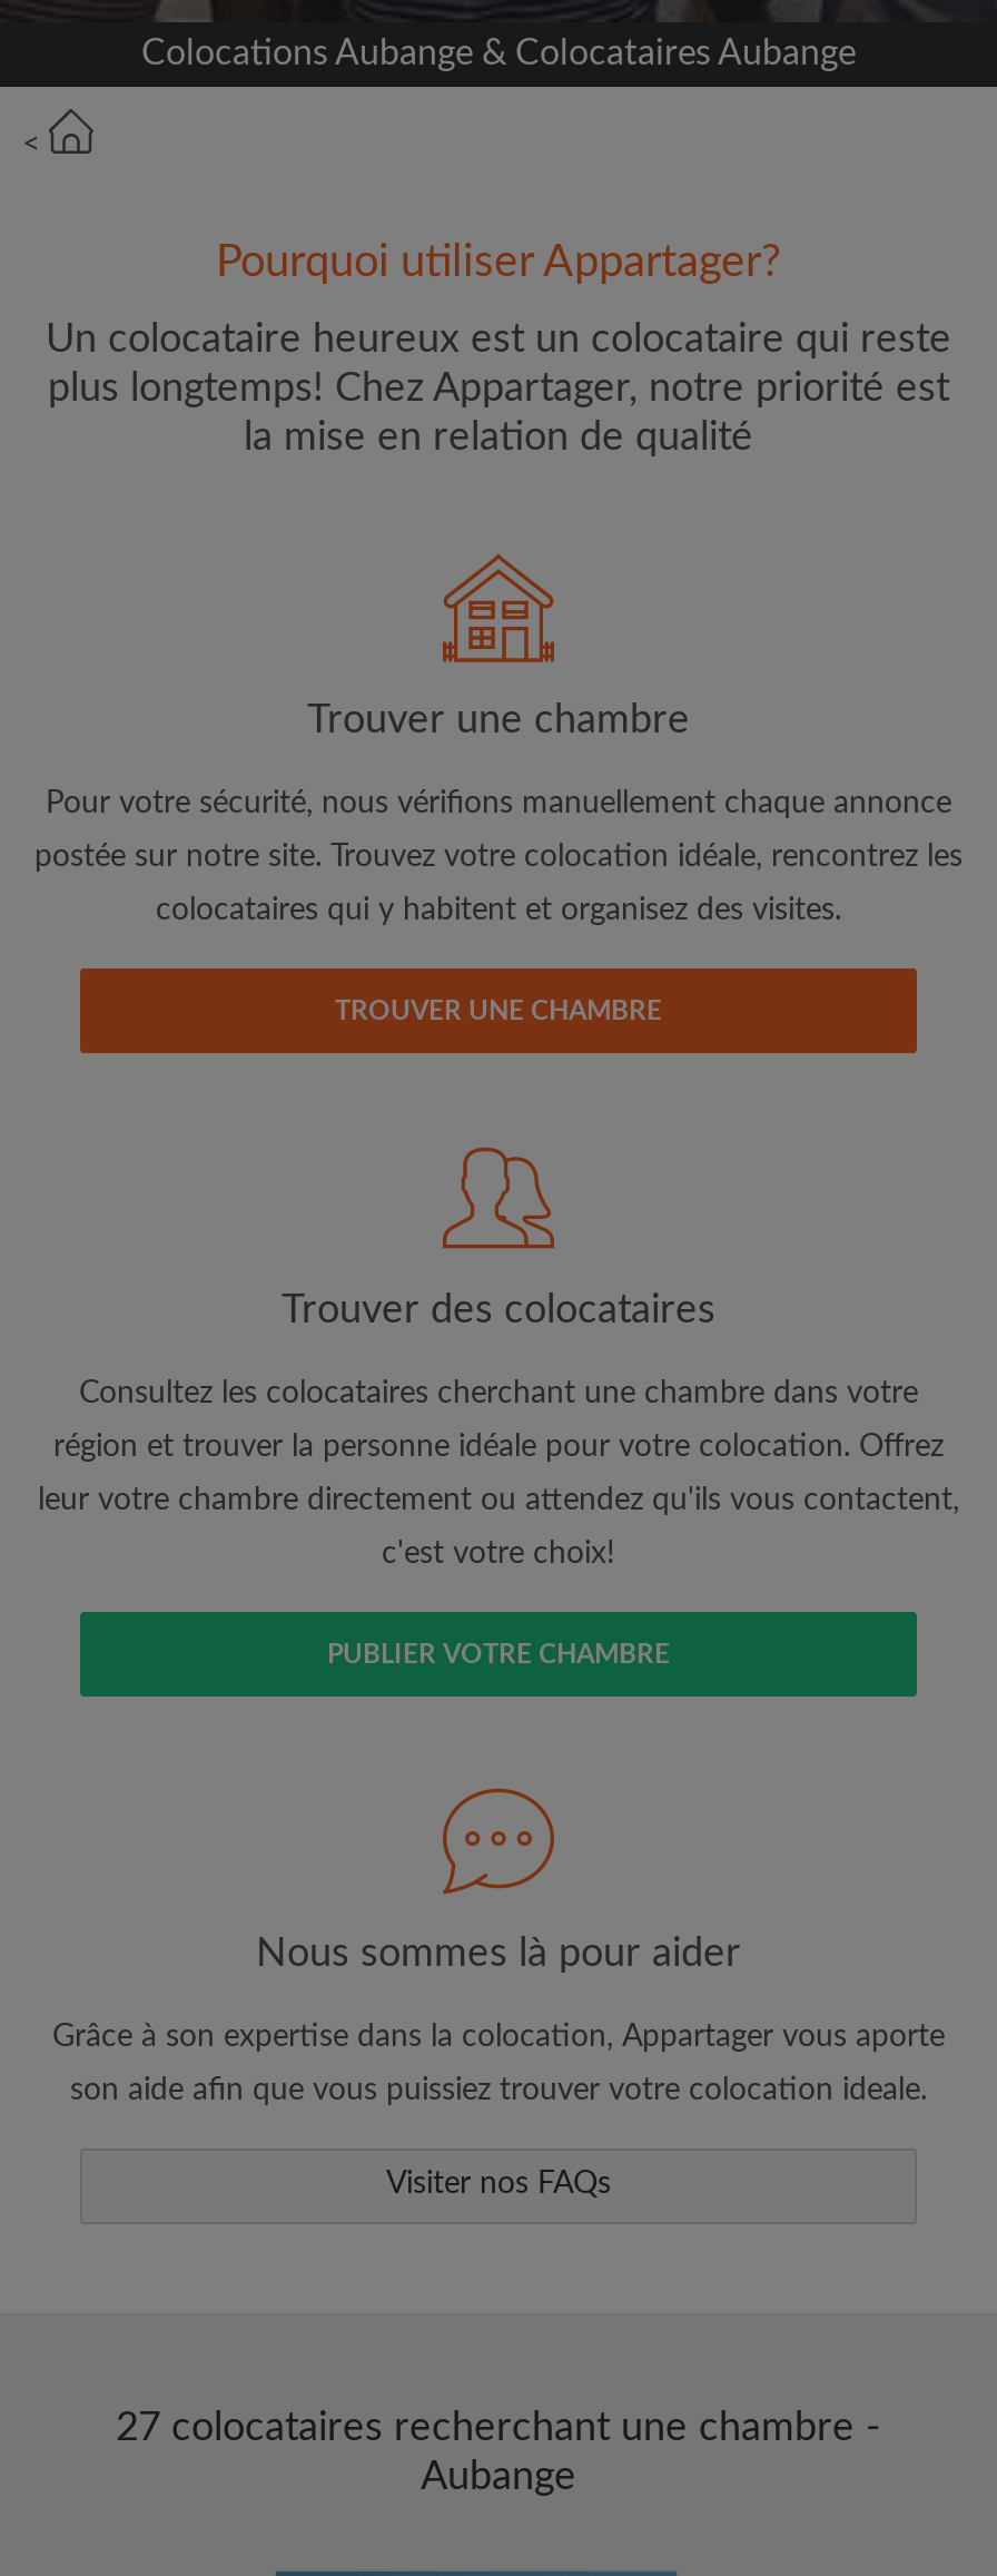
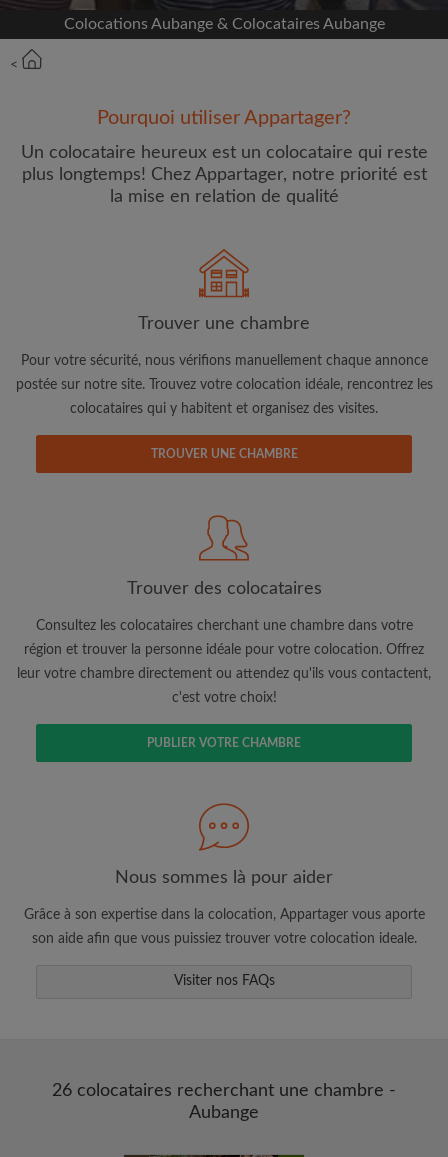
- 27 colocataires recherchant une chambre -
+ 26 colocataires recherchant une chambre -
